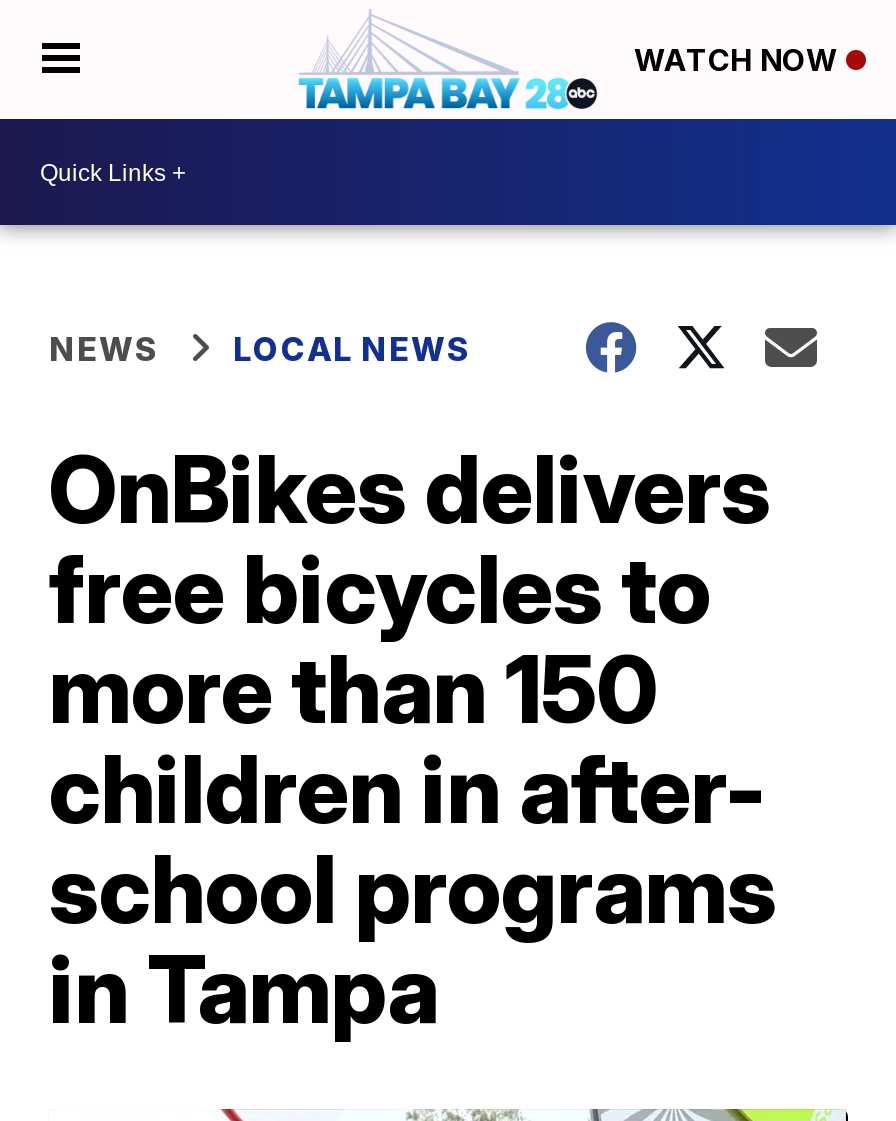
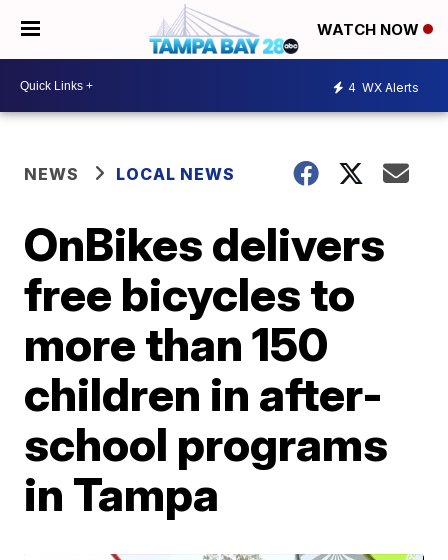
+ 4 WX Alerts
